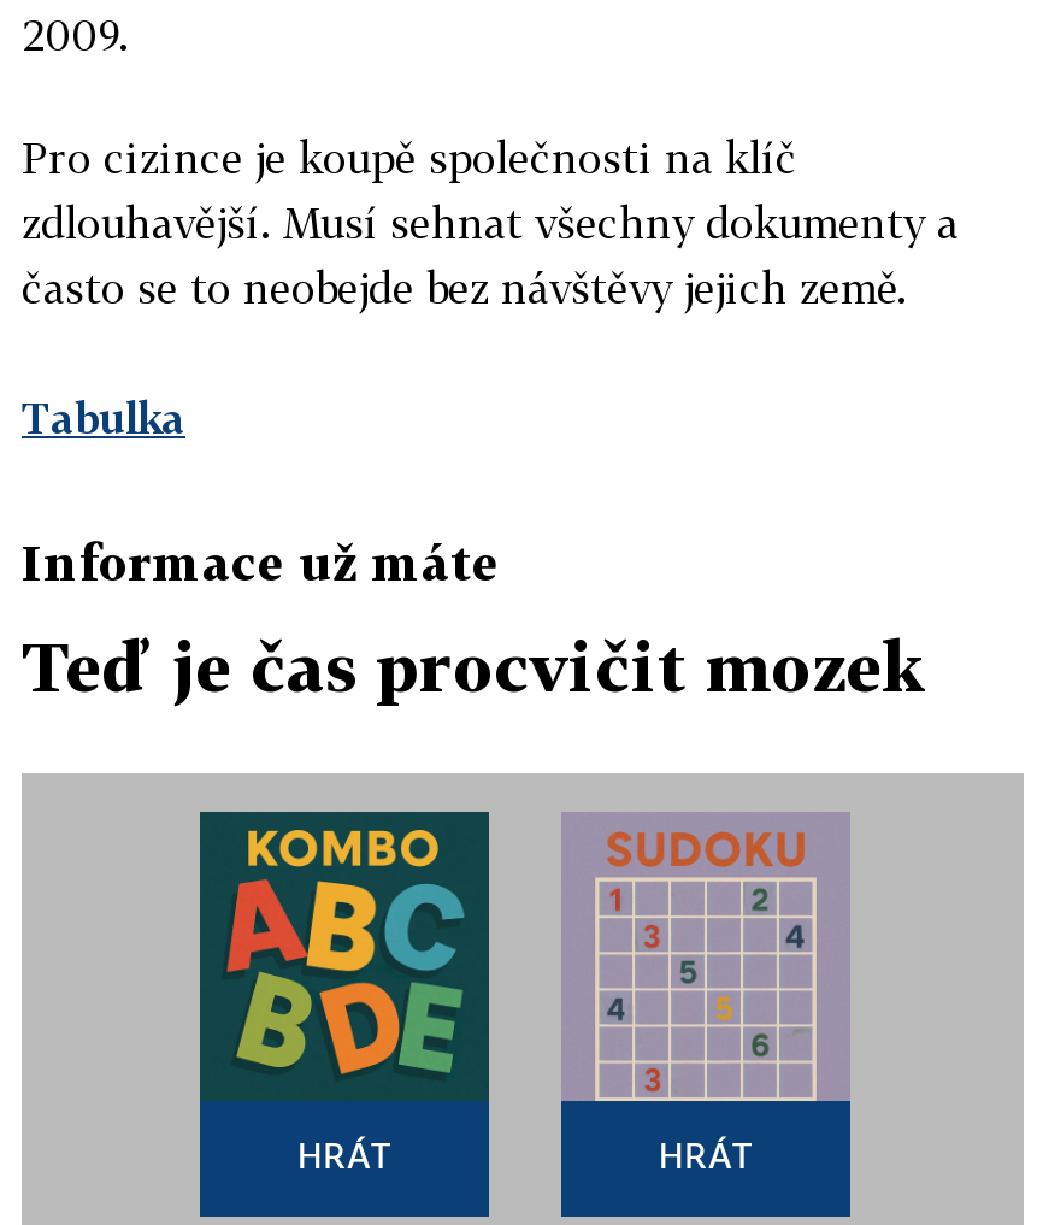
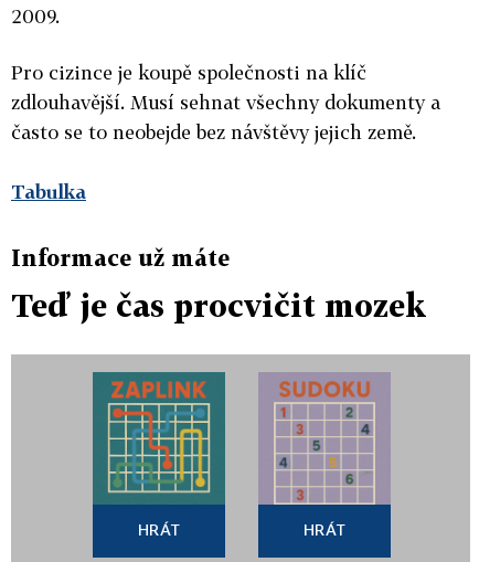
- [image]
+ [image]
